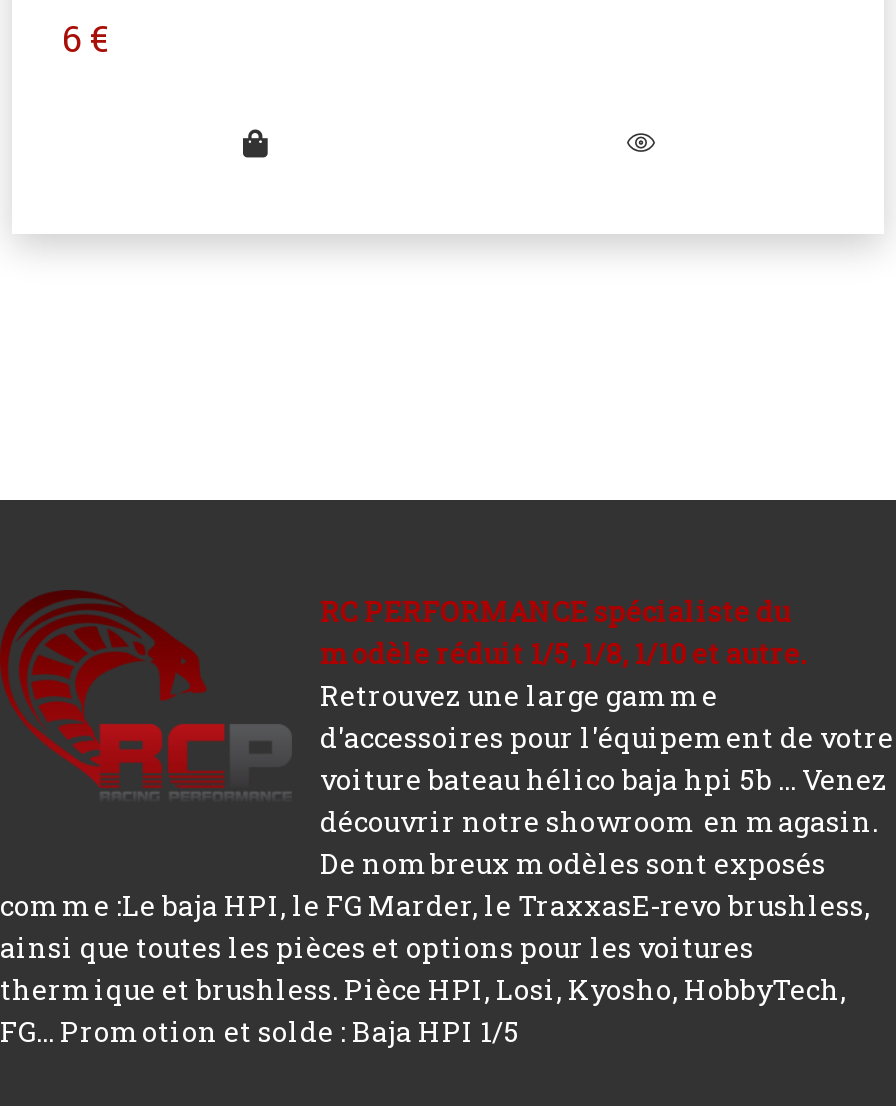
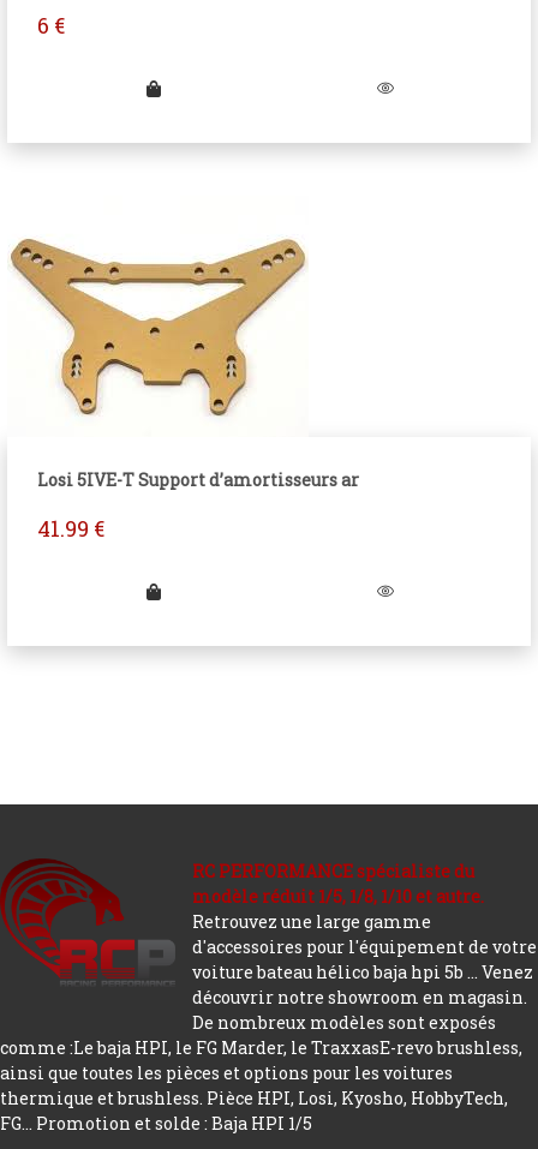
+ [image]

+ Losi 5IVE-T Support d’amortisseurs ar
+ 41.99 €
